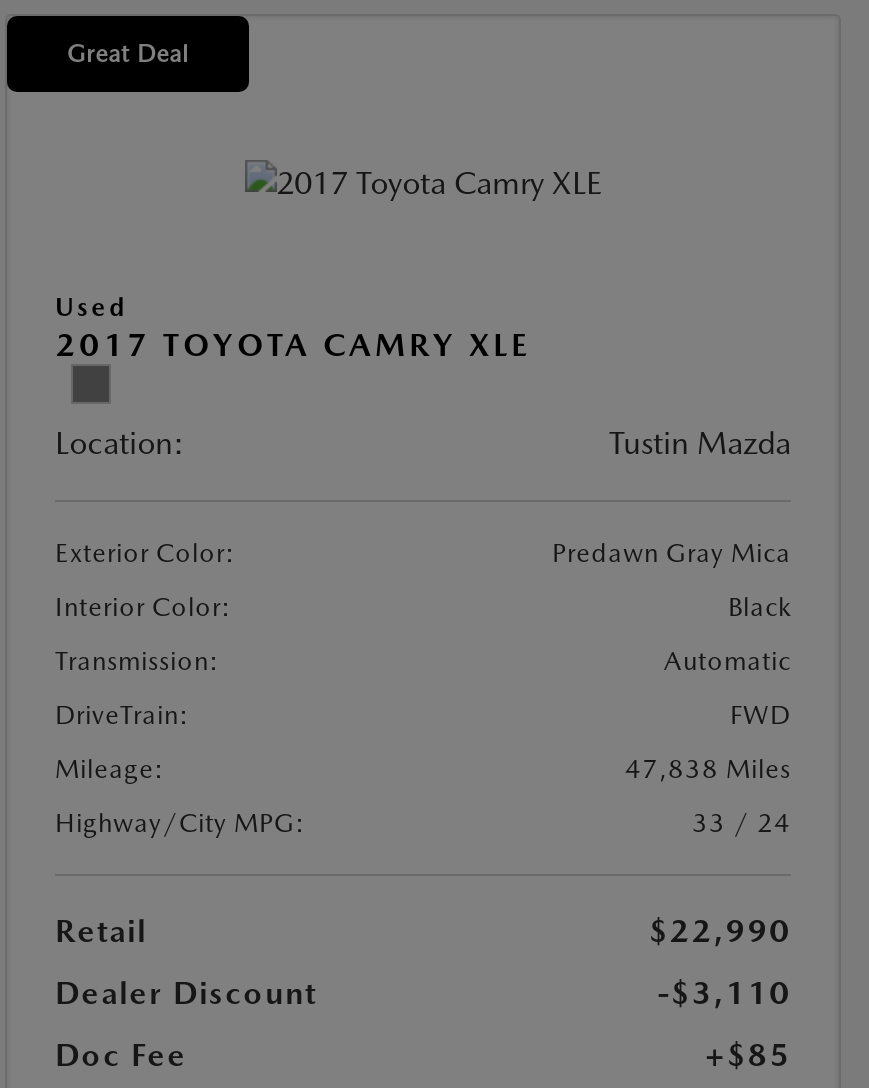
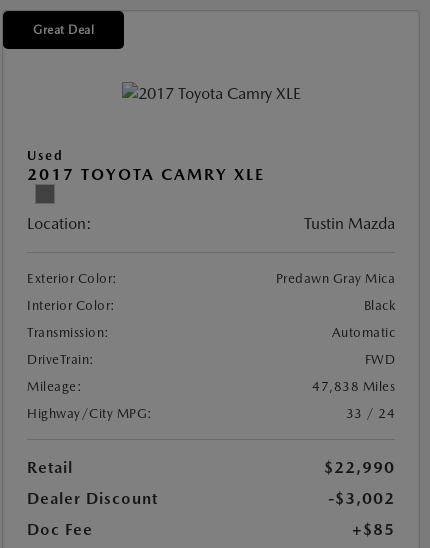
- -$3,110
+ -$3,002
